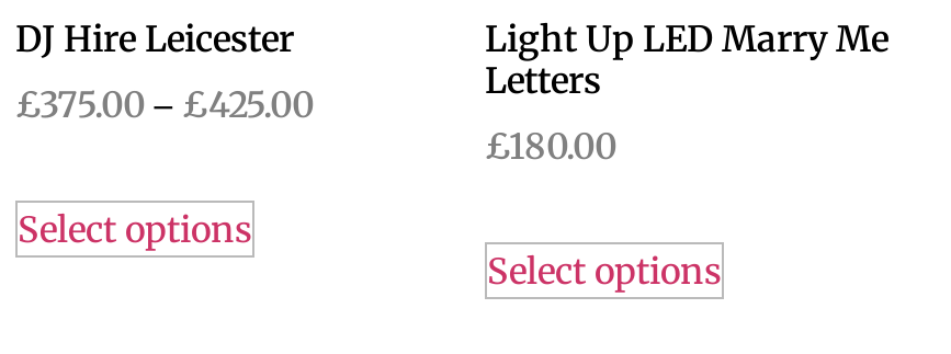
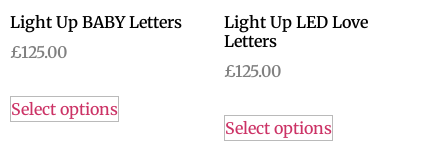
- DJ Hire Leicester
+ Light Up BABY Letters

- Light Up LED Marry Me
+ Light Up LED Love

- £375.00 – £425.00
+ £125.00

- £180.00
+ £125.00
